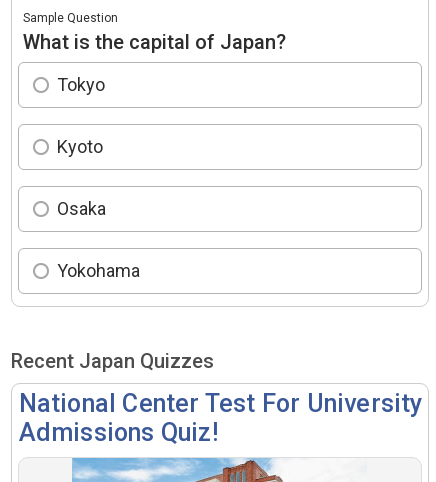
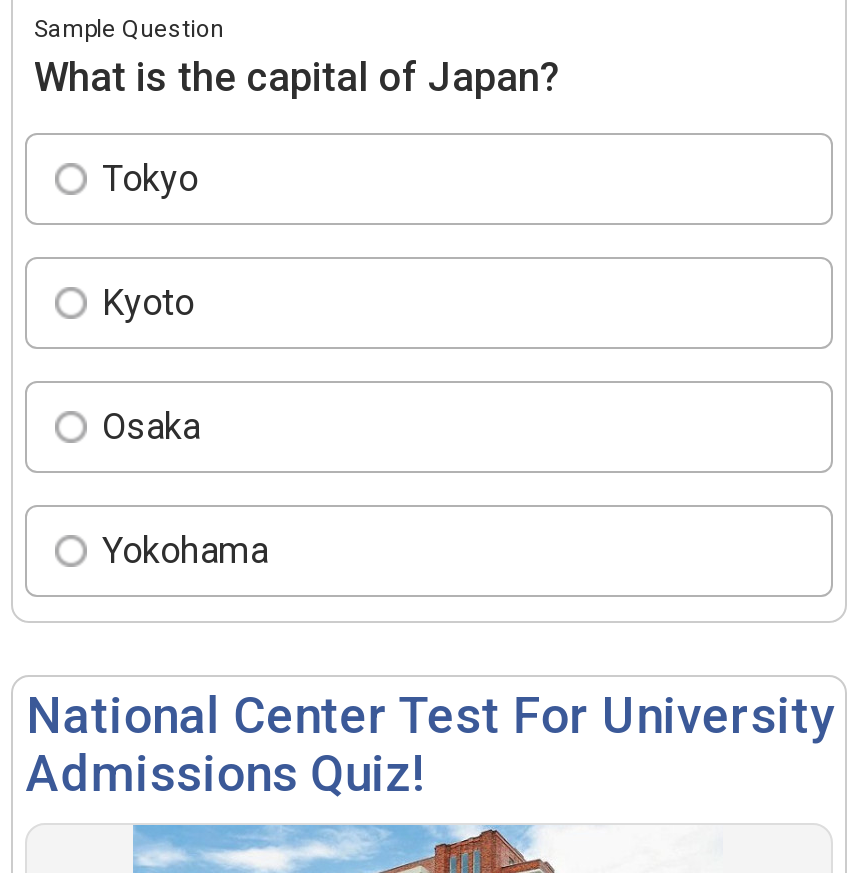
- Recent Japan Quizzes
